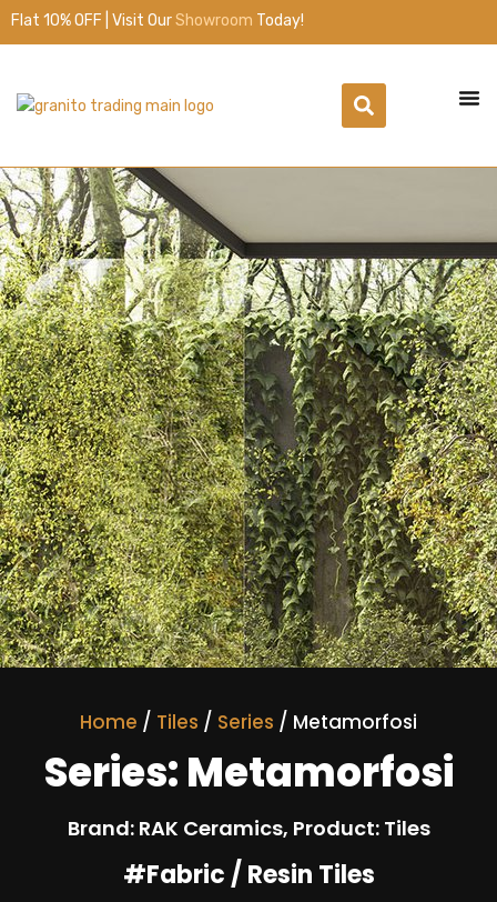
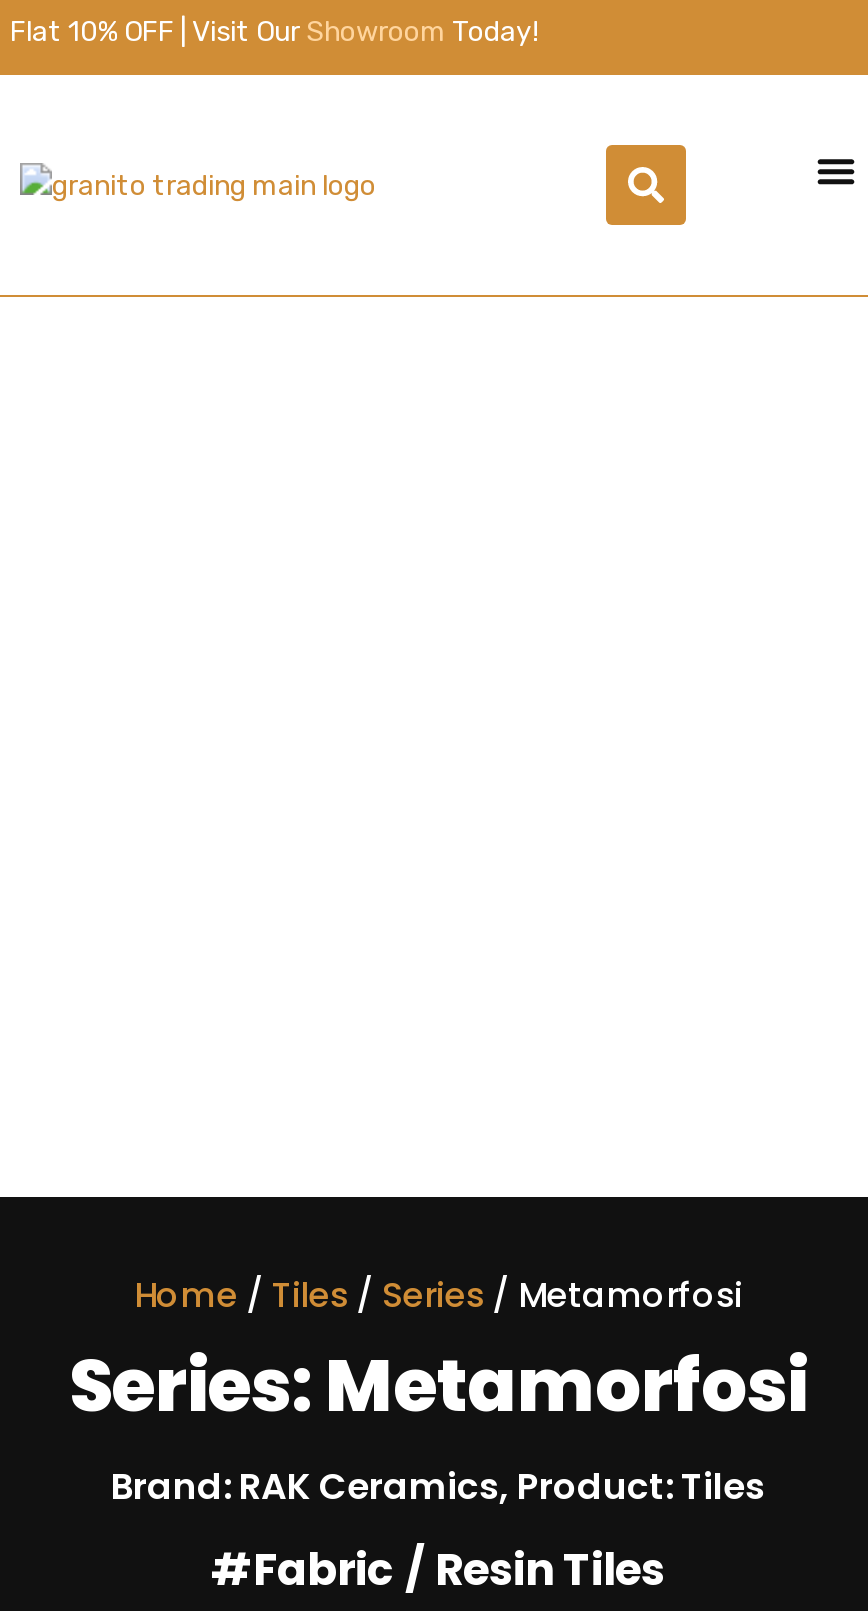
- [image]
